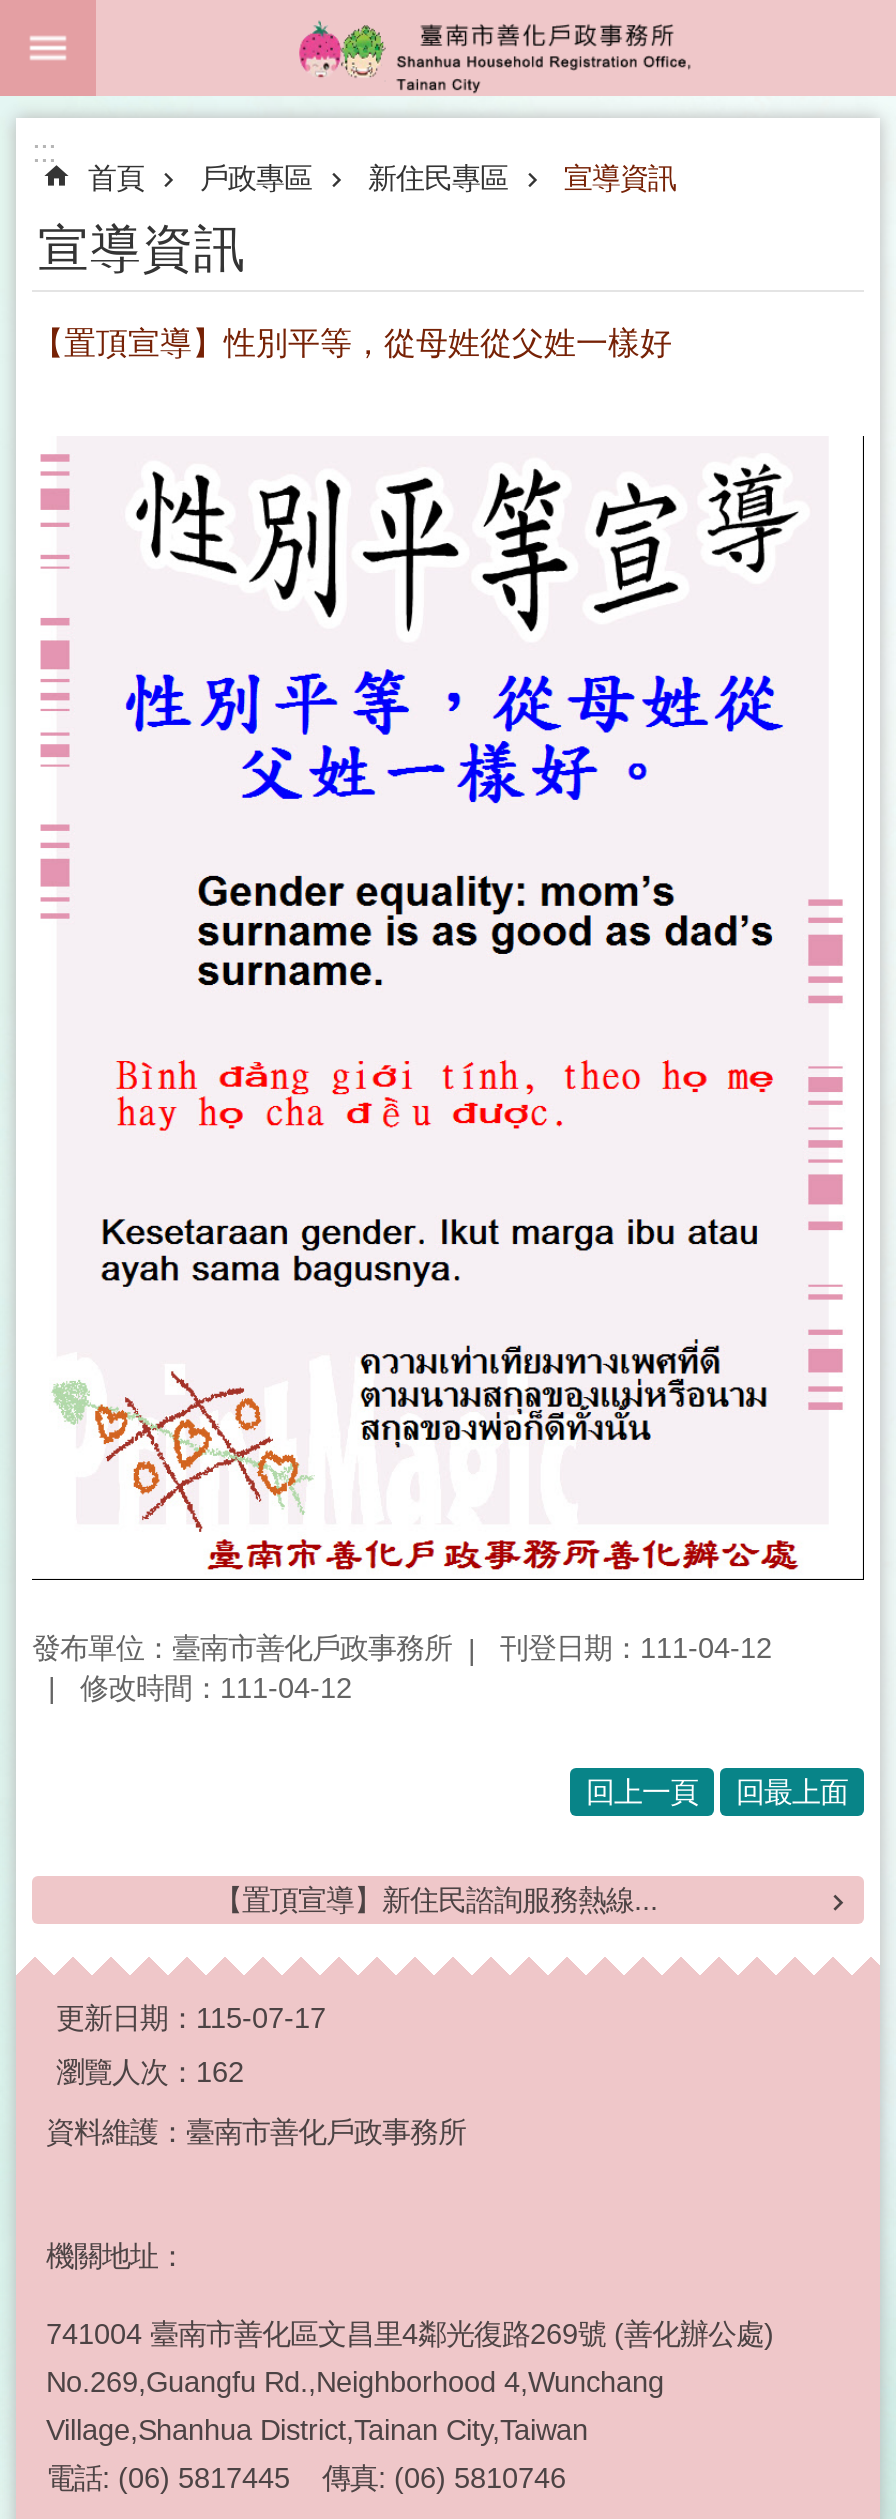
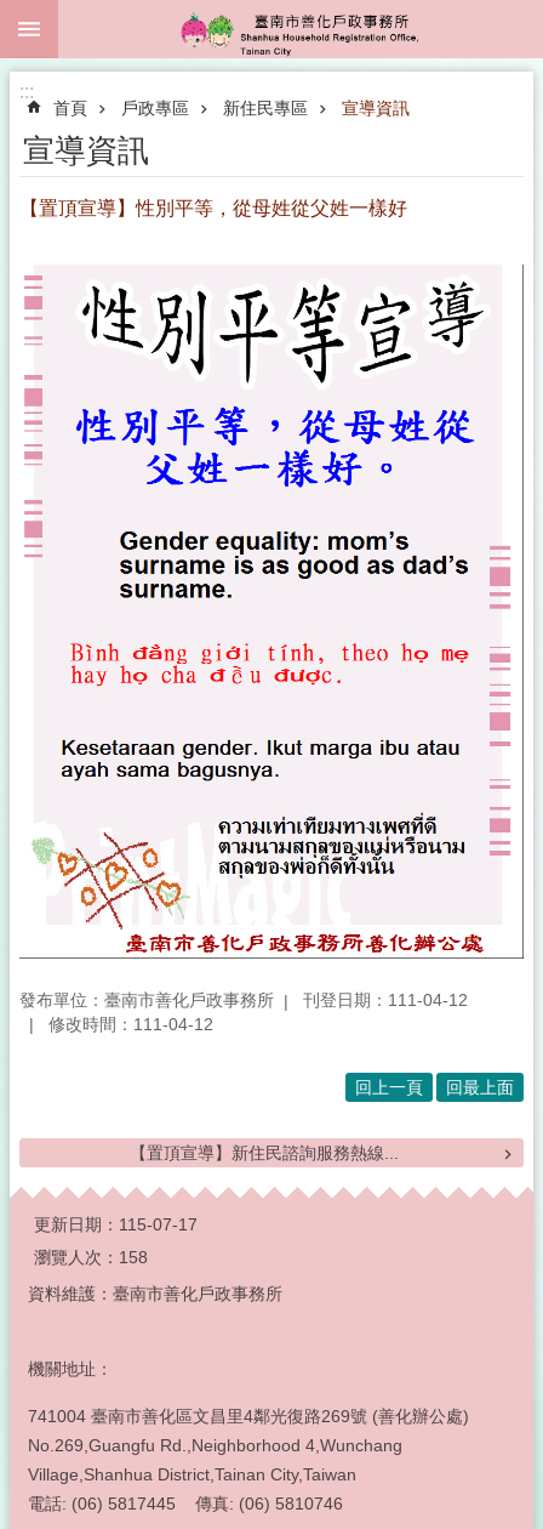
- 瀏覽人次：162
+ 瀏覽人次：158
